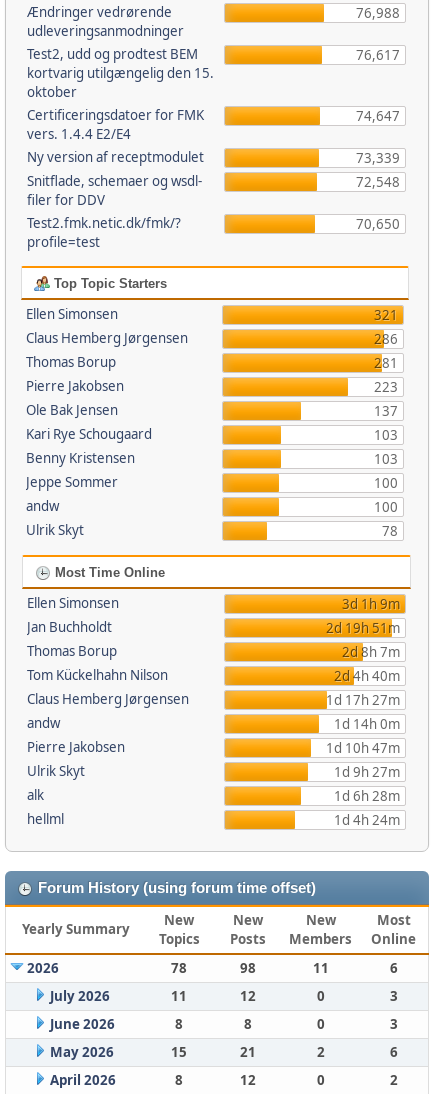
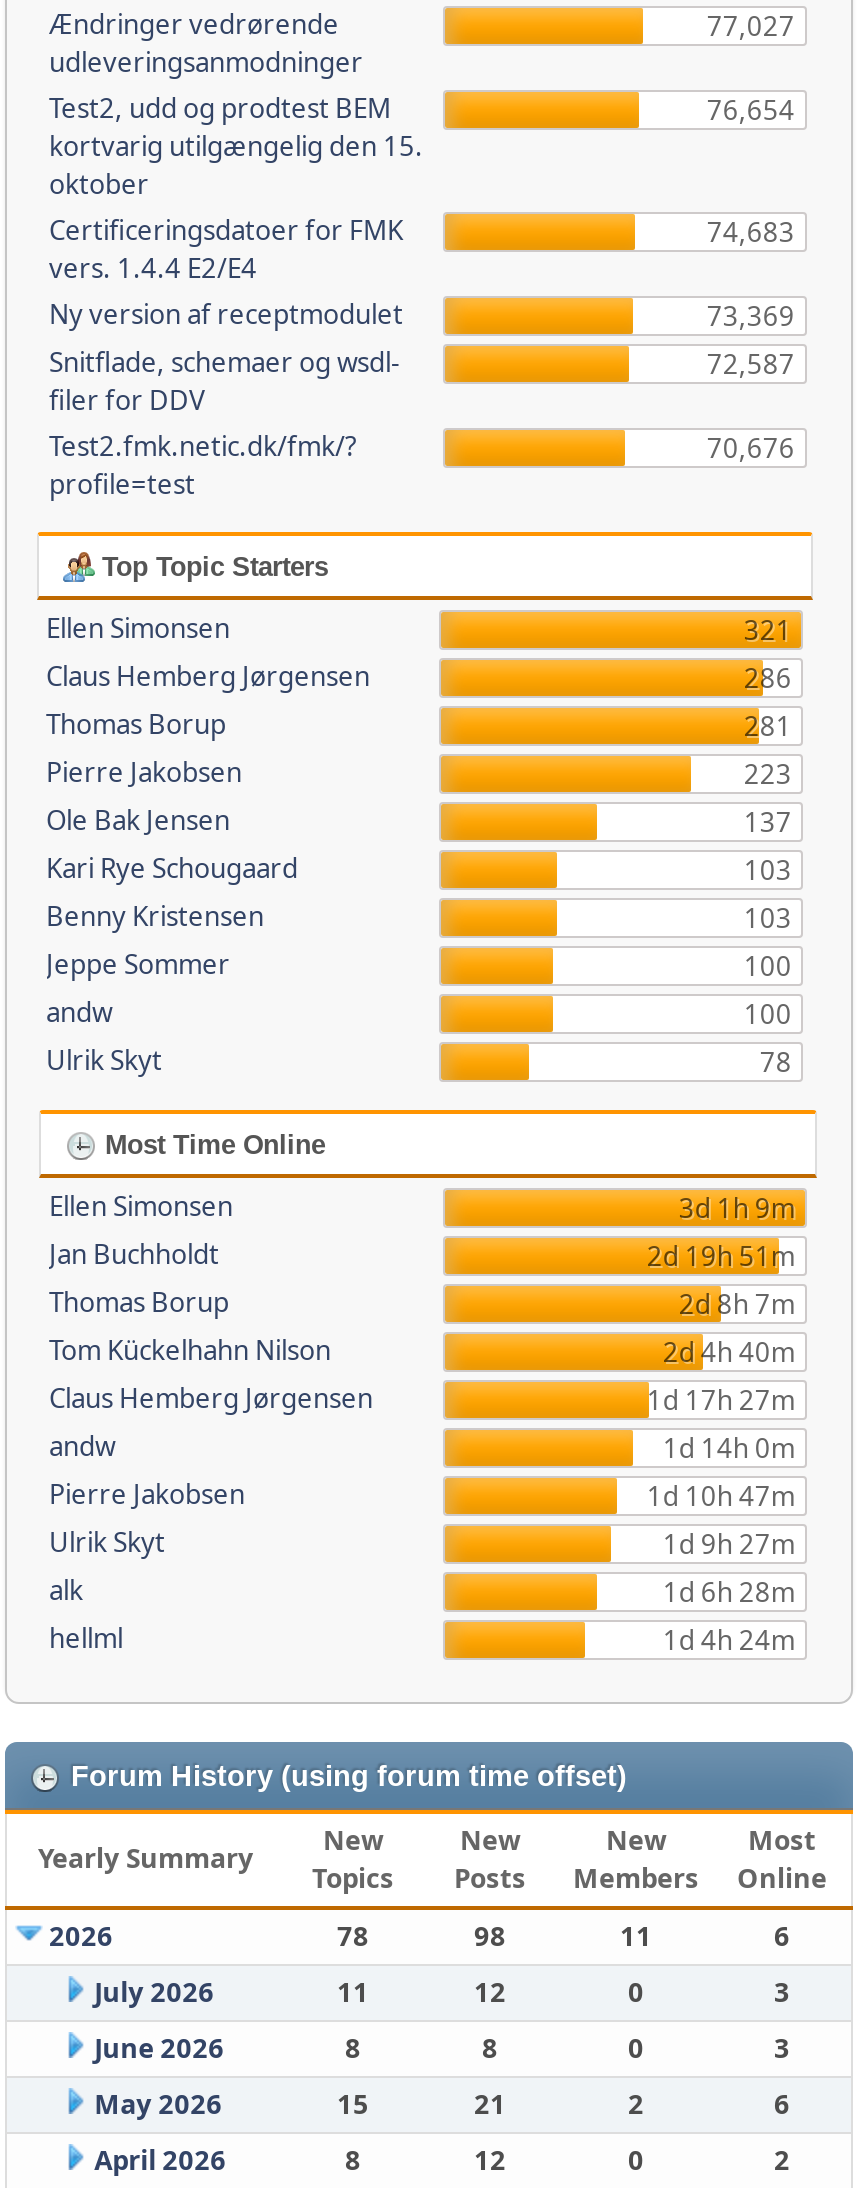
- 76,988
+ 77,027

- 76,617
+ 76,654

- 74,647
+ 74,683

- 73,339
+ 73,369

- 72,548
+ 72,587

- 70,650
+ 70,676
